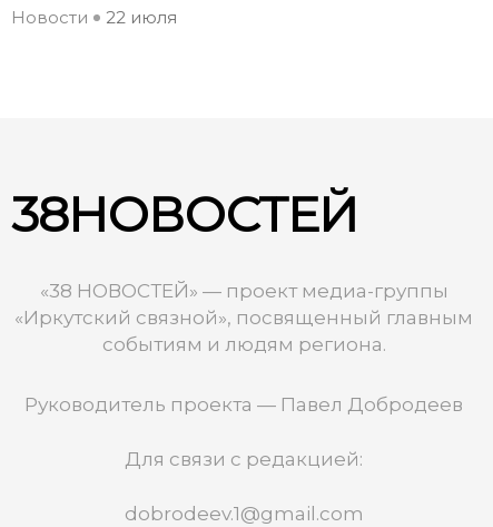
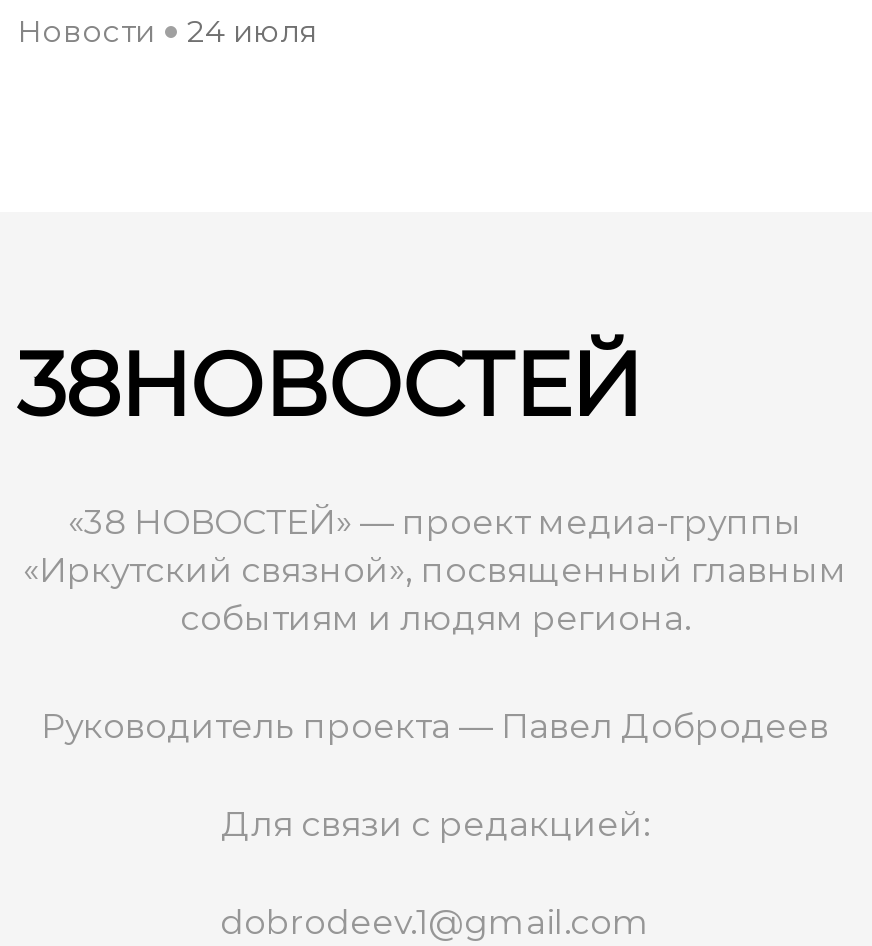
- Новости 22 июля
+ Новости 24 июля
